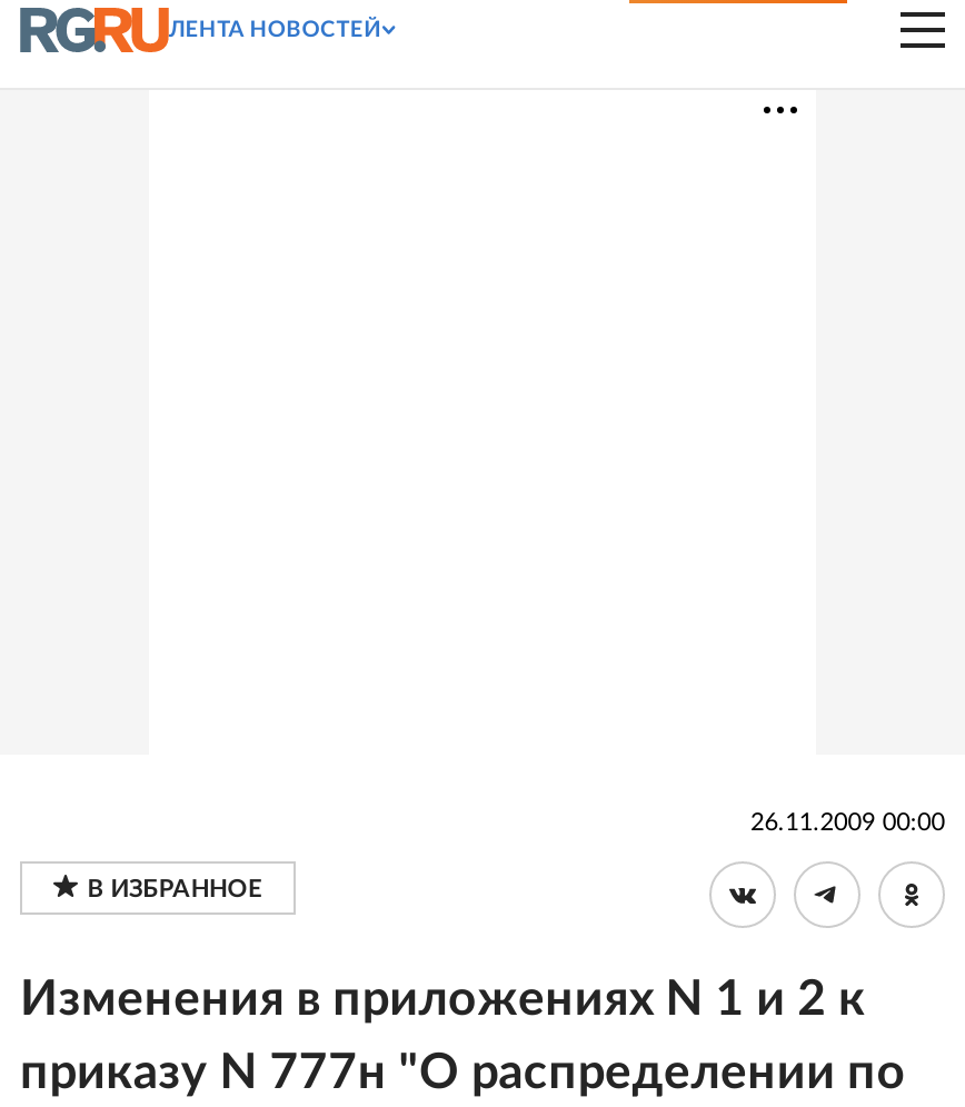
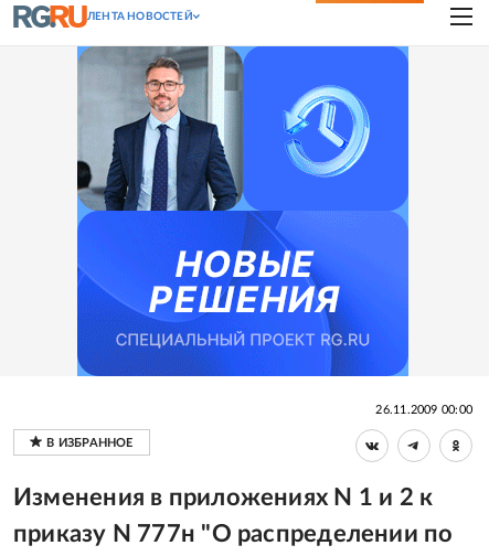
+ [image]
